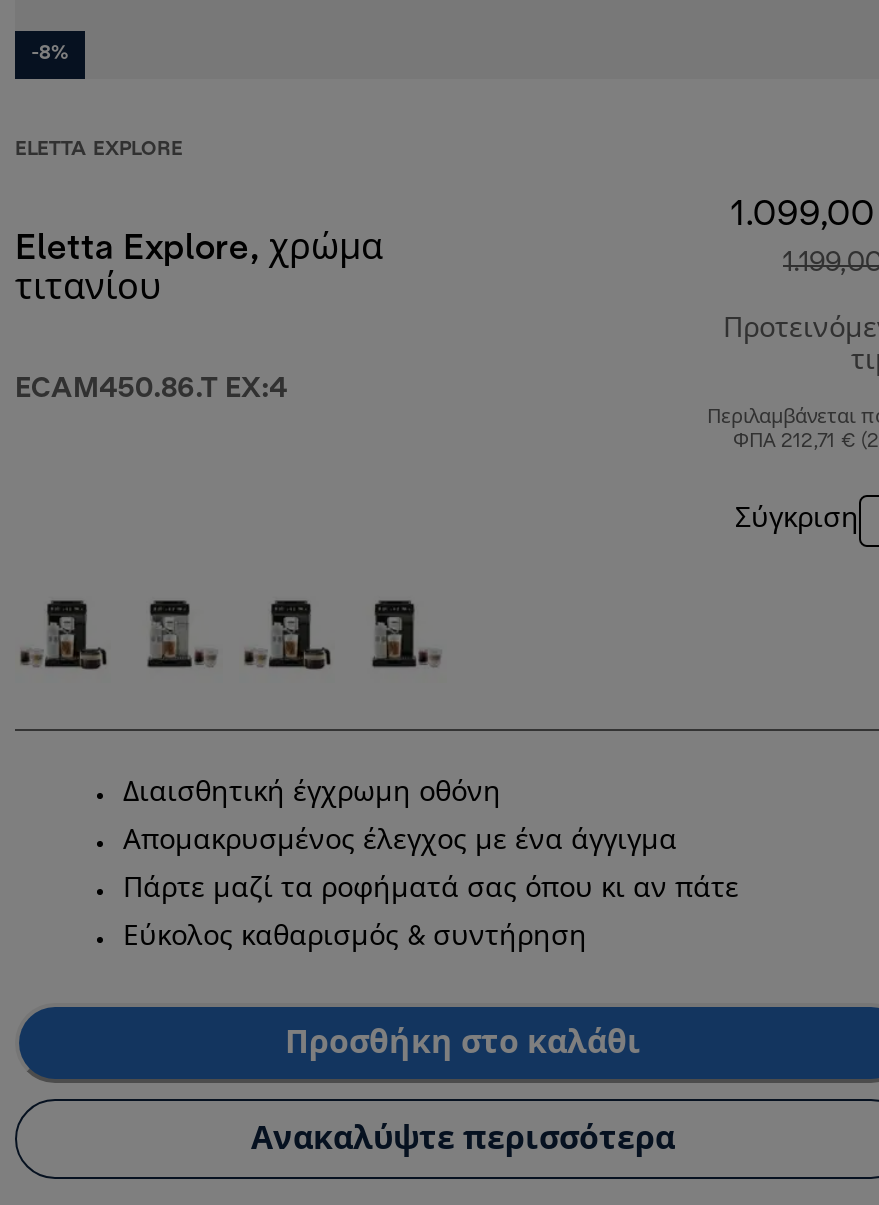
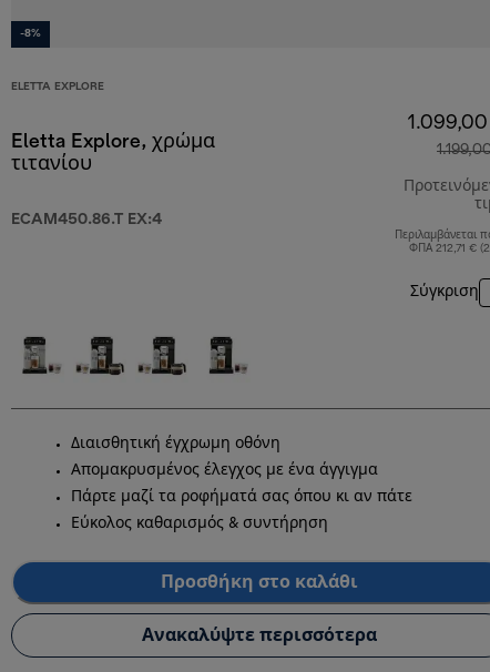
- [image]
+ [image]

- [image]
+ [image]
